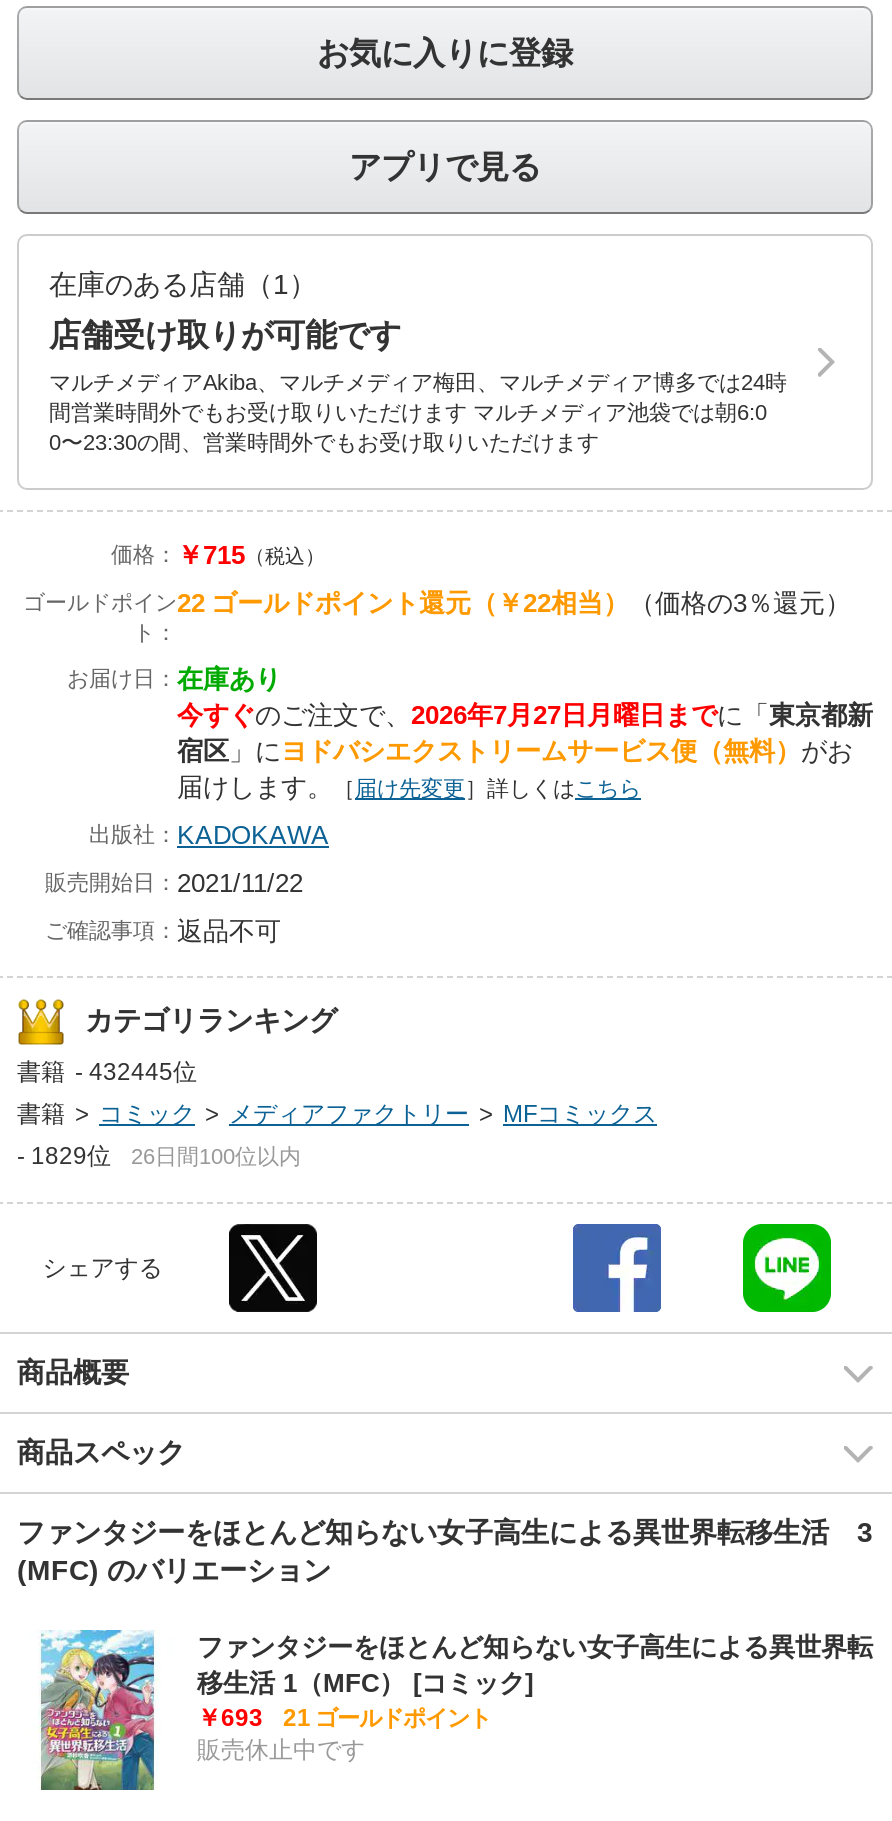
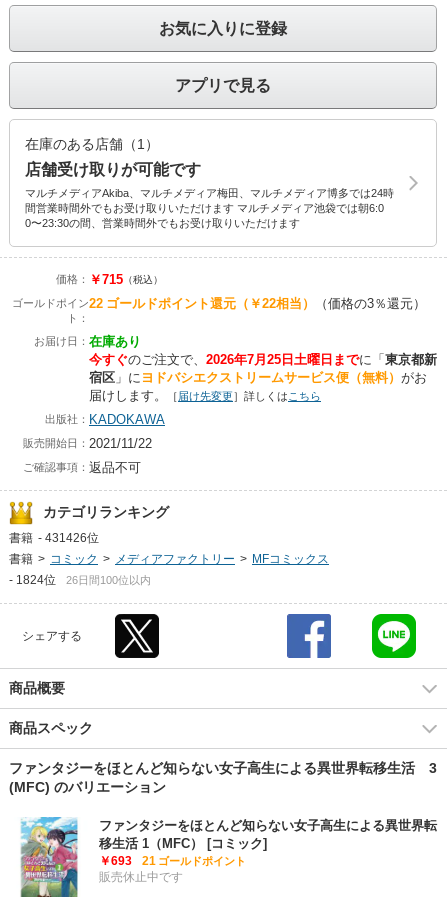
- 今すぐのご注文で、2026年7月27日月曜日までに「東京都新
+ 今すぐのご注文で、2026年7月25日土曜日までに「東京都新

- 書籍 - 432445位
+ 書籍 - 431426位

- - 1829位 26日間100位以内
+ - 1824位 26日間100位以内
